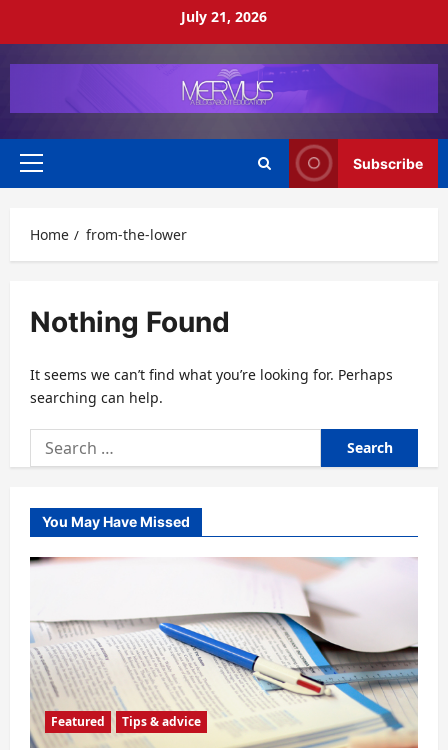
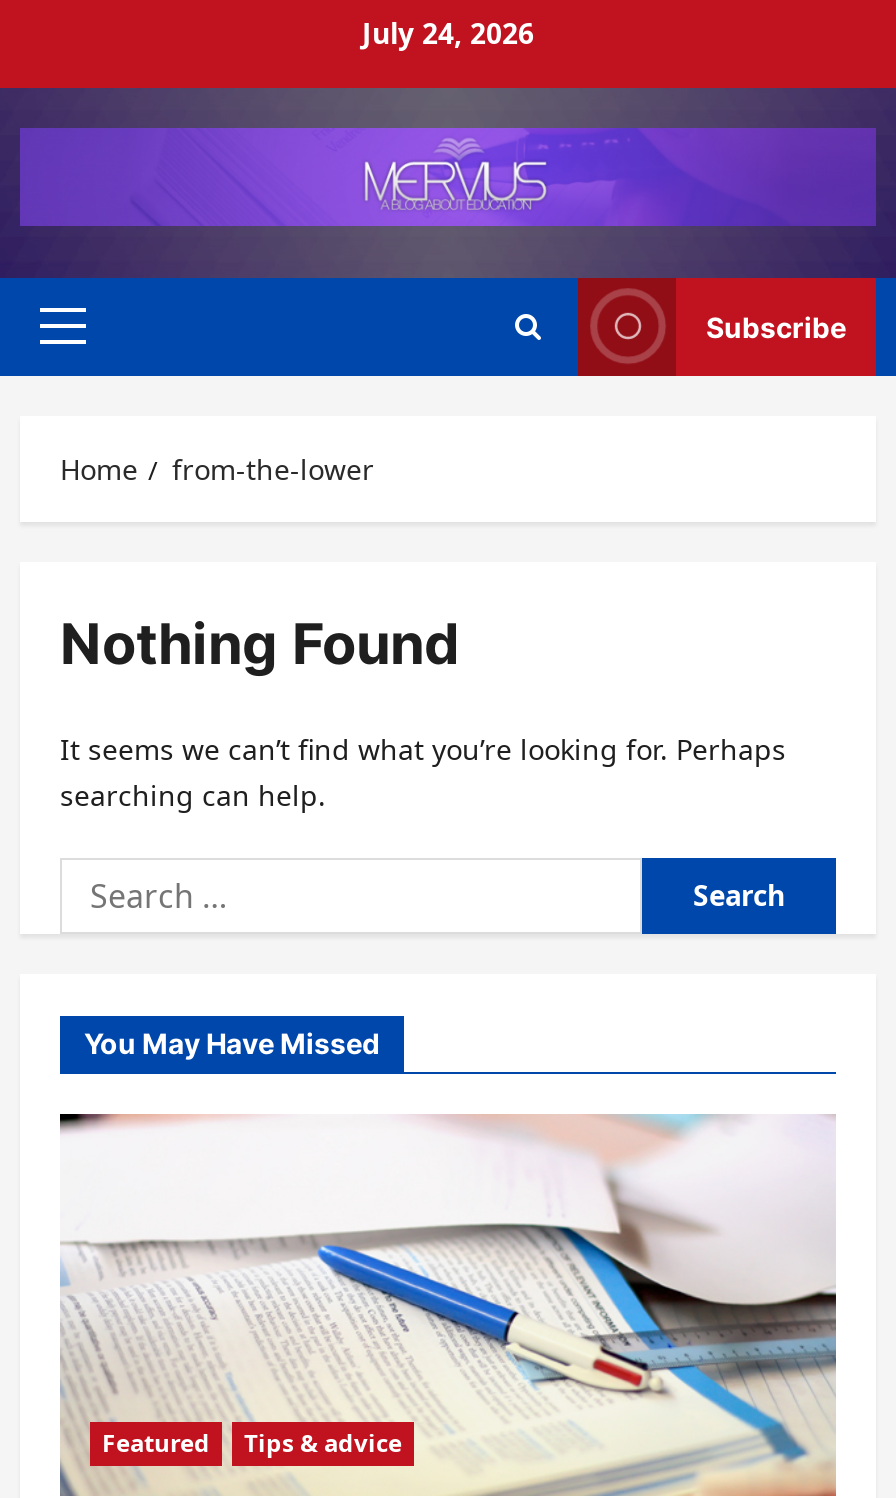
- July 21, 2026
+ July 24, 2026
